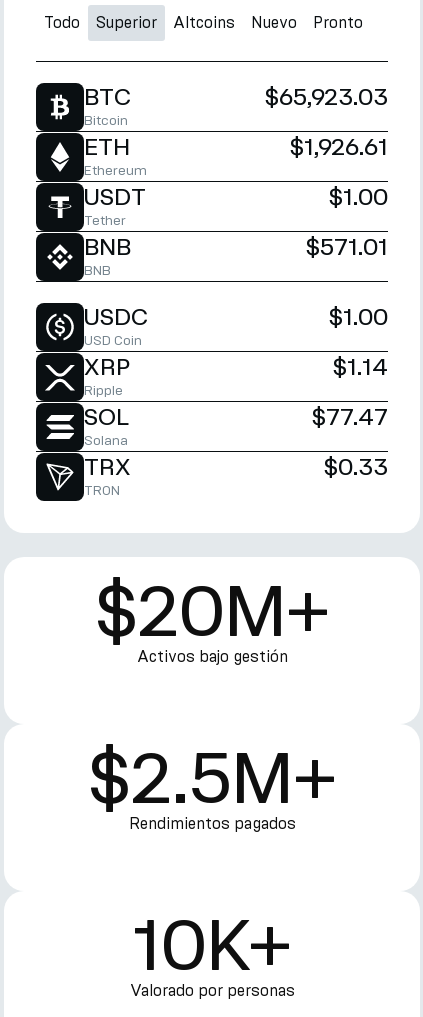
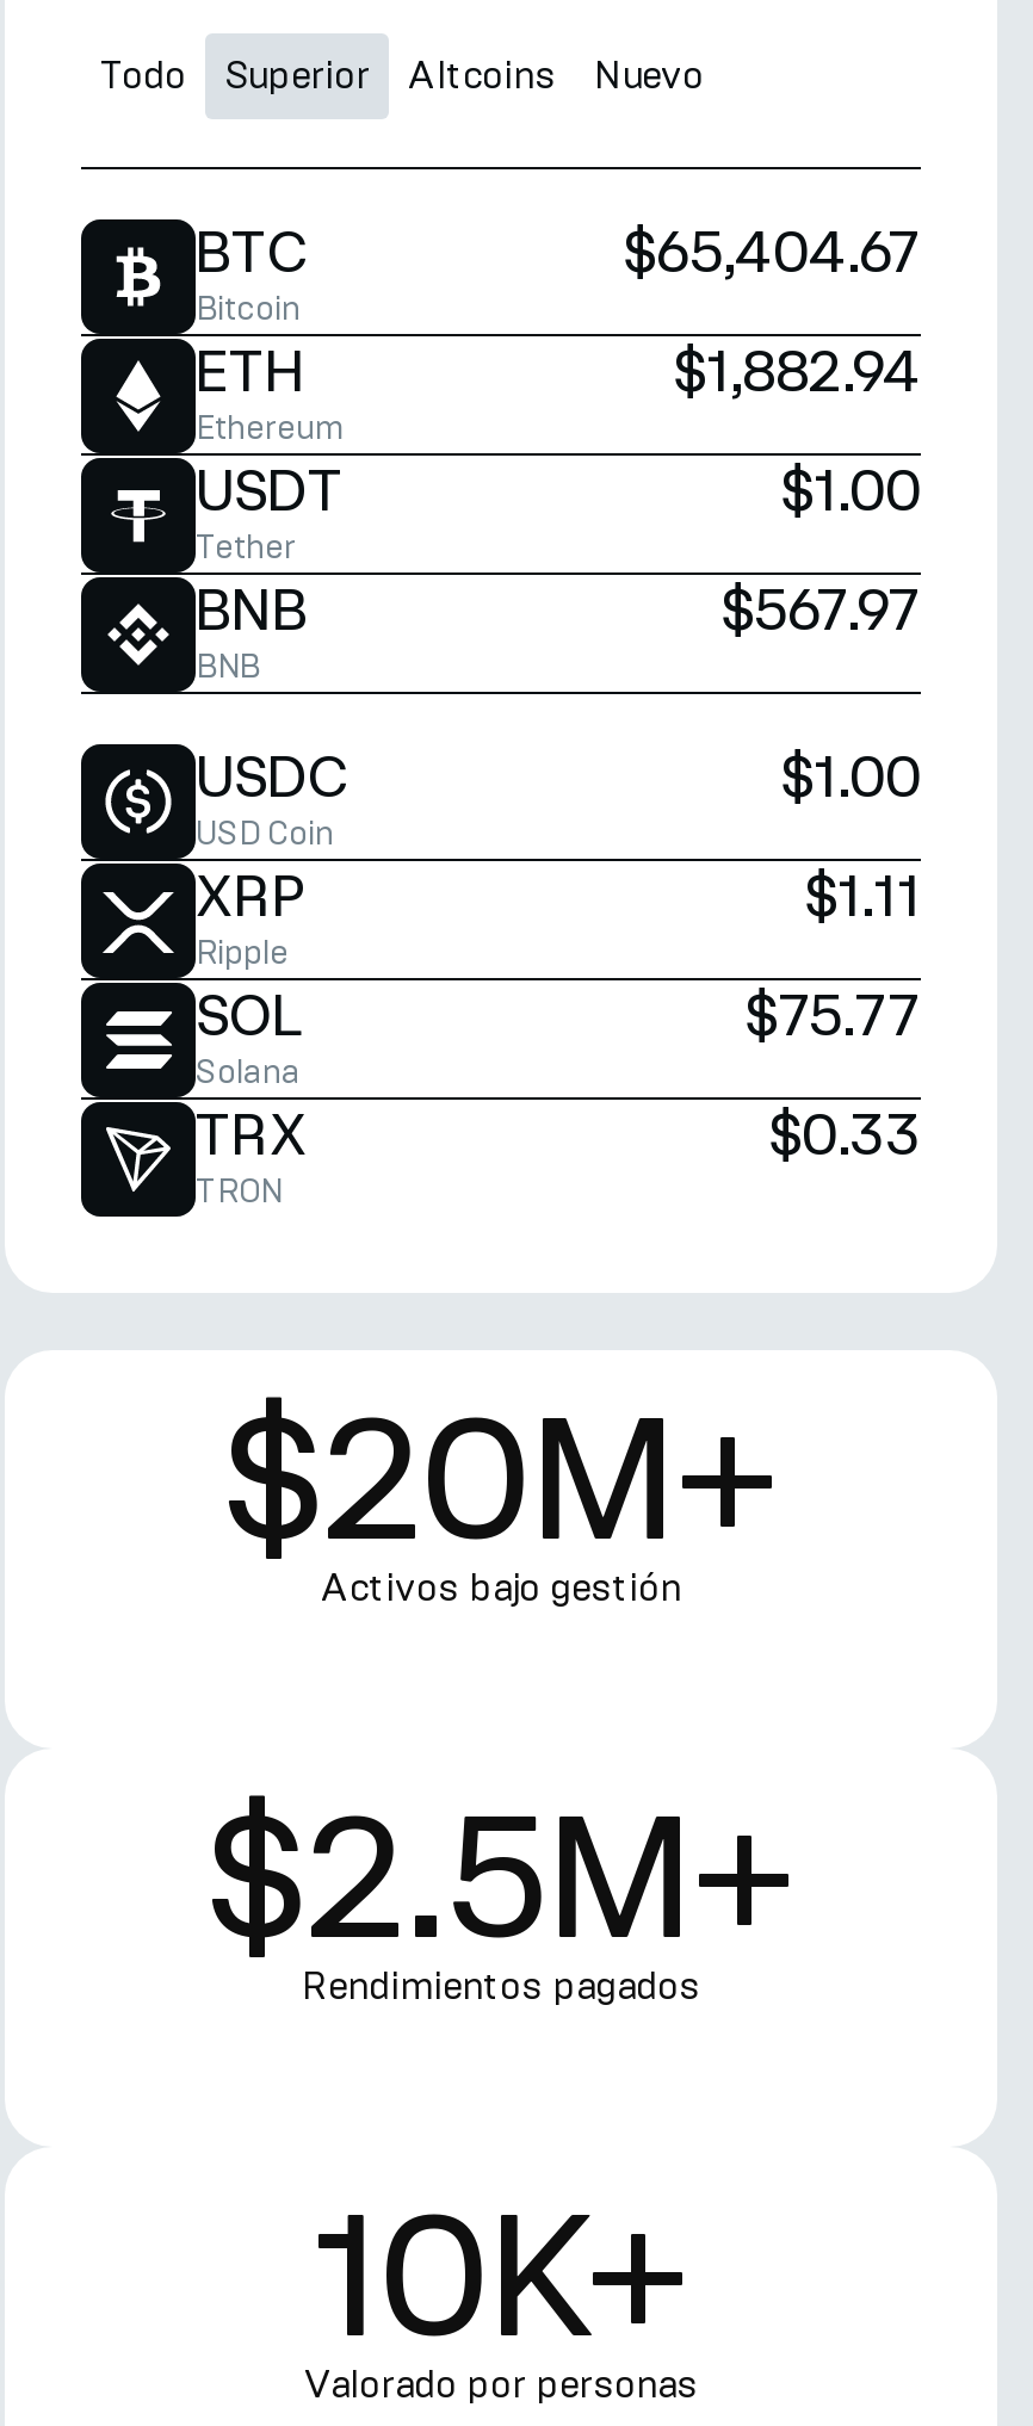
- Pronto

- $65,923.03
+ $65,404.67

- $1,926.61
+ $1,882.94

- $571.01
+ $567.97

- $1.14
+ $1.11

- $77.47
+ $75.77
